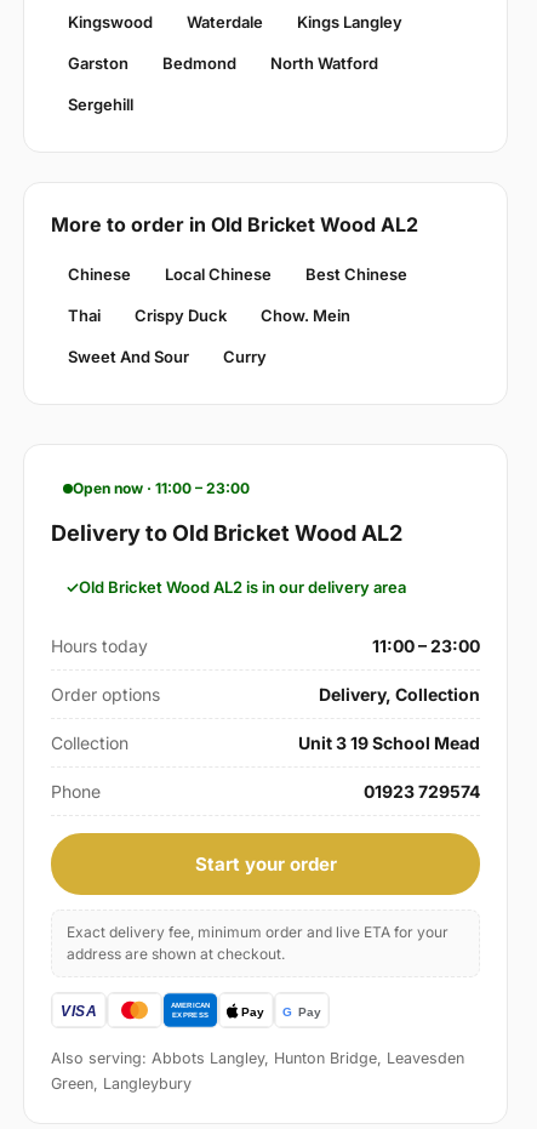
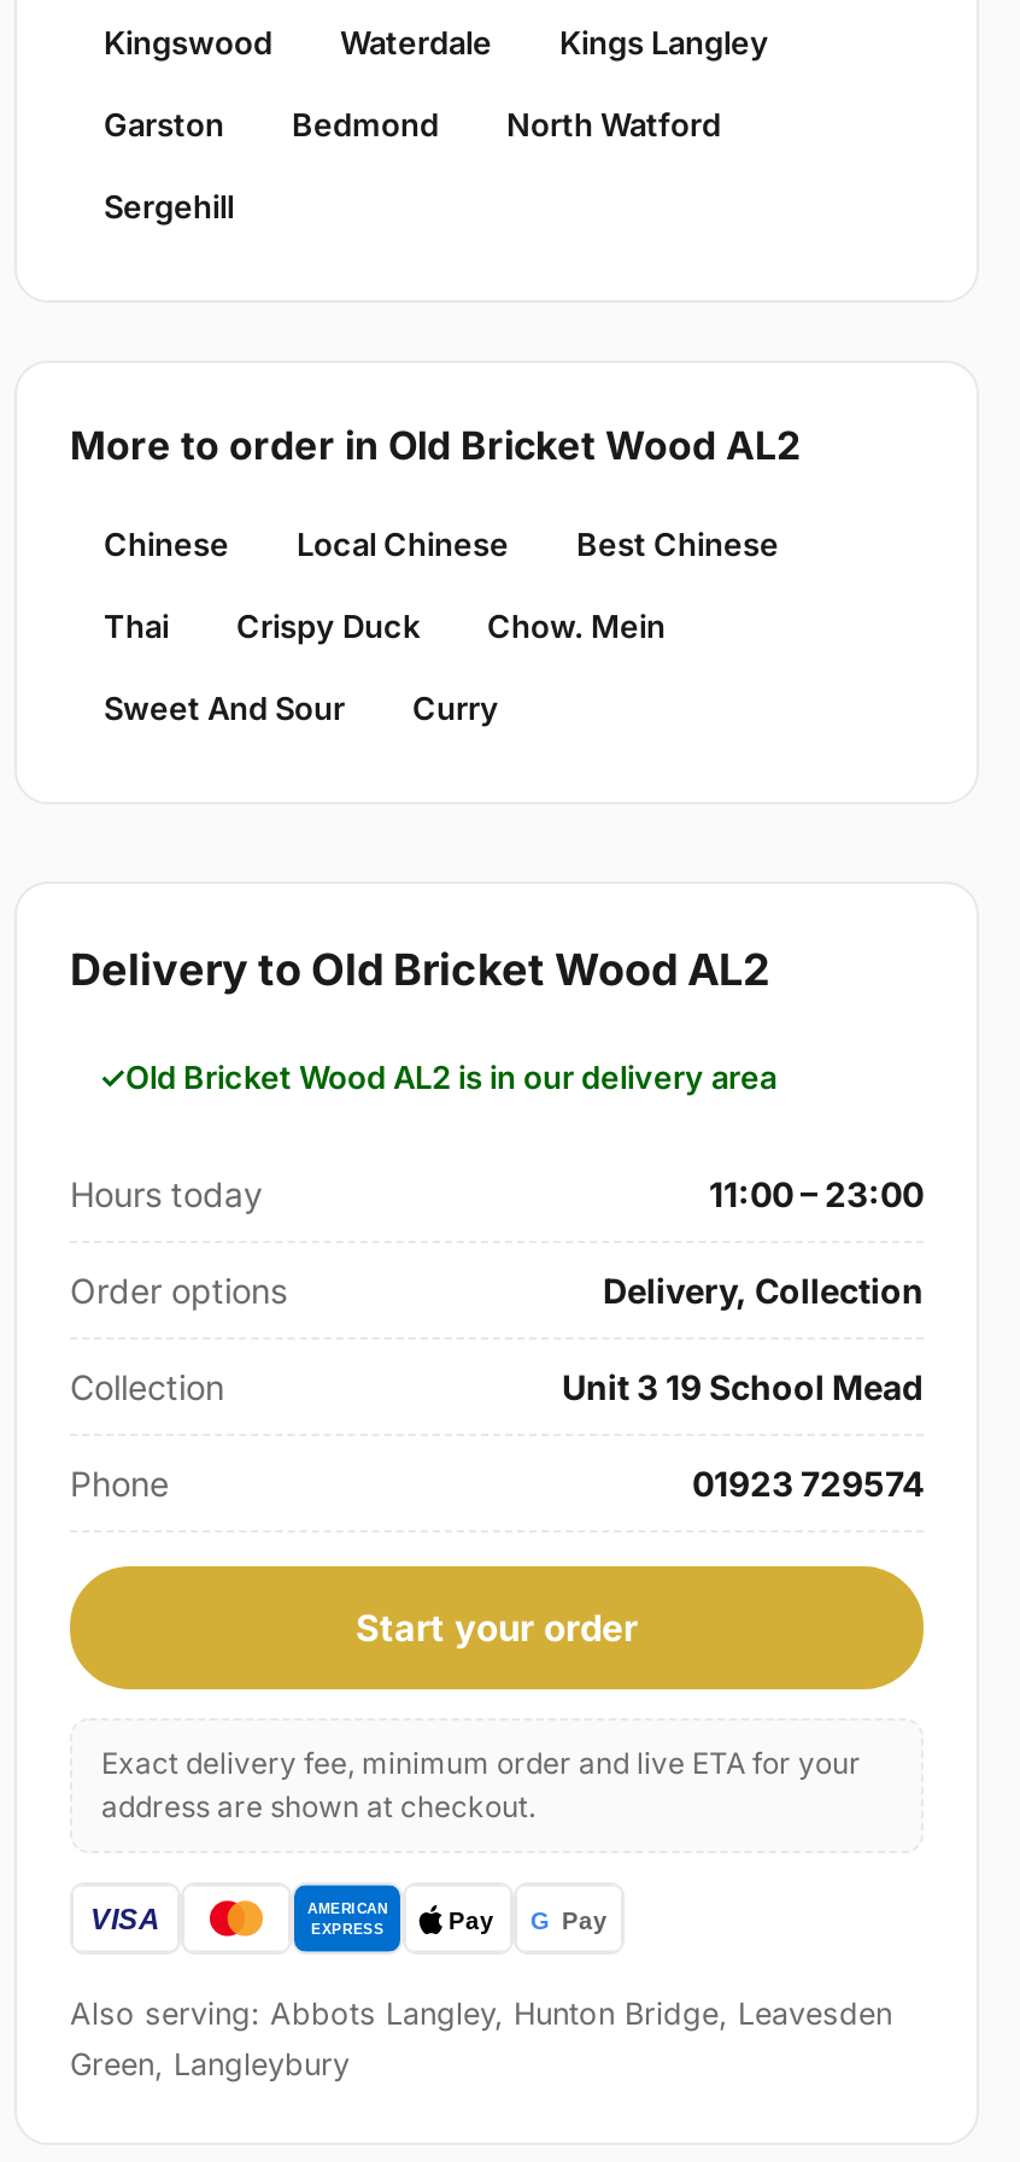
- Open now · 11:00 – 23:00
